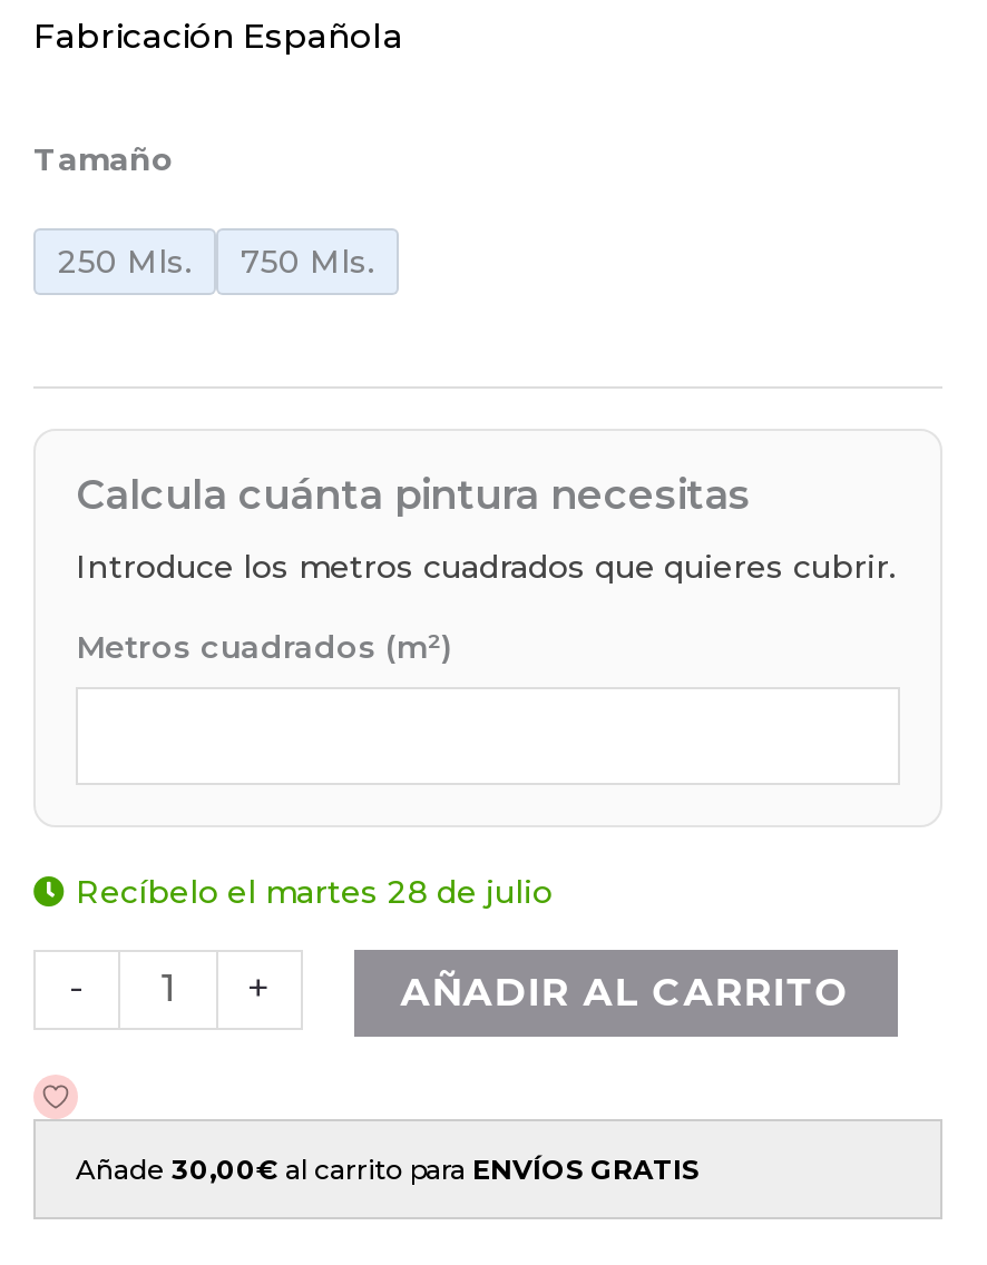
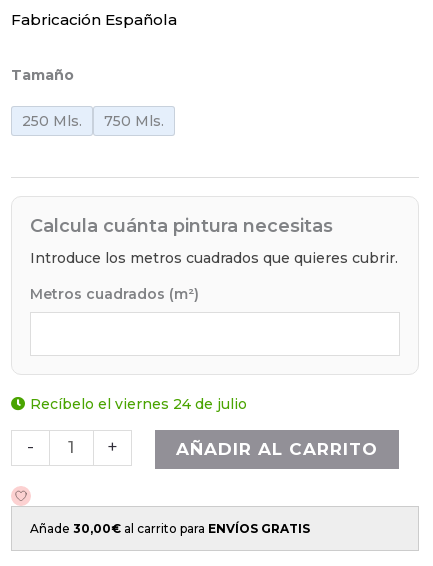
- Recíbelo el martes 28 de julio
+ Recíbelo el viernes 24 de julio
